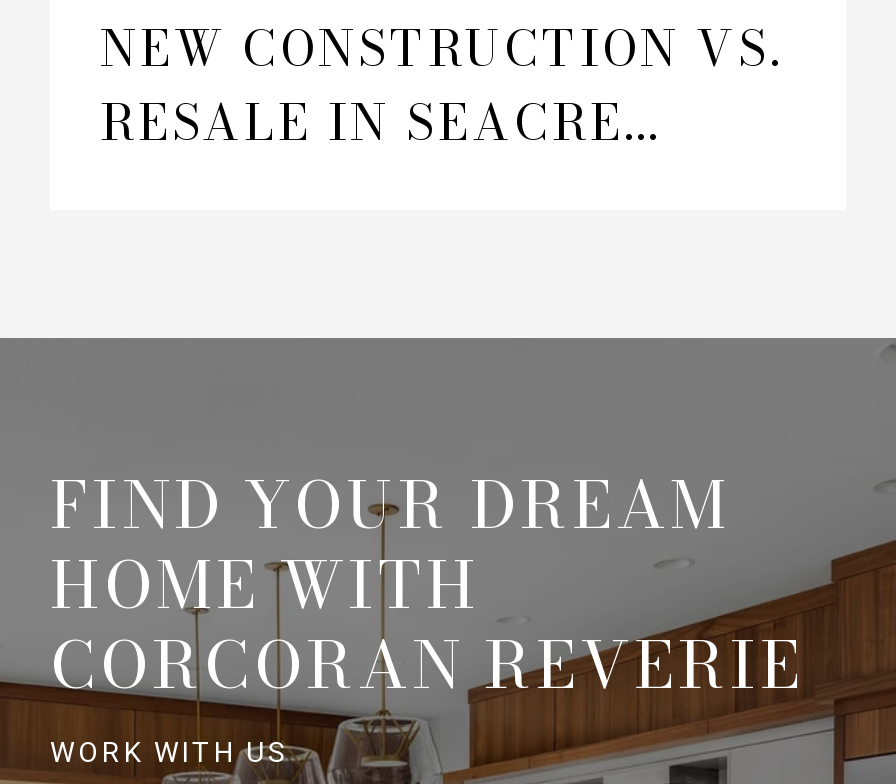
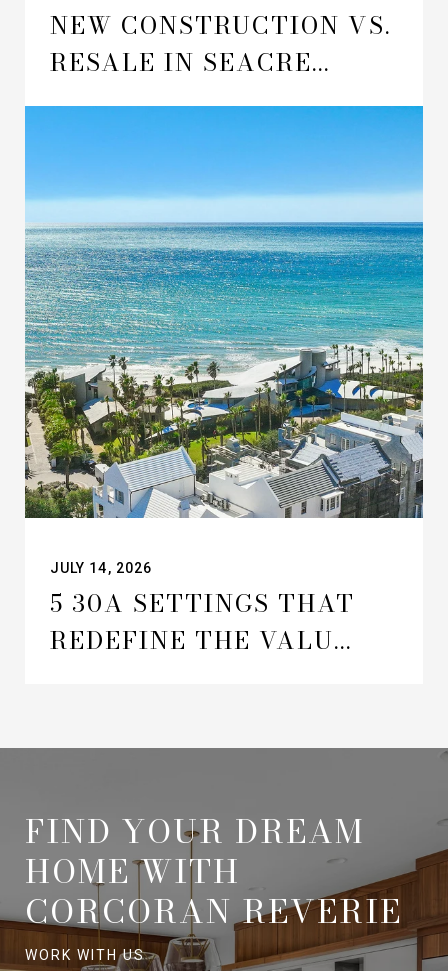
+ [image]

+ JULY 14, 2026
+ 5 30A SETTINGS THAT
+ REDEFINE THE VALU...
